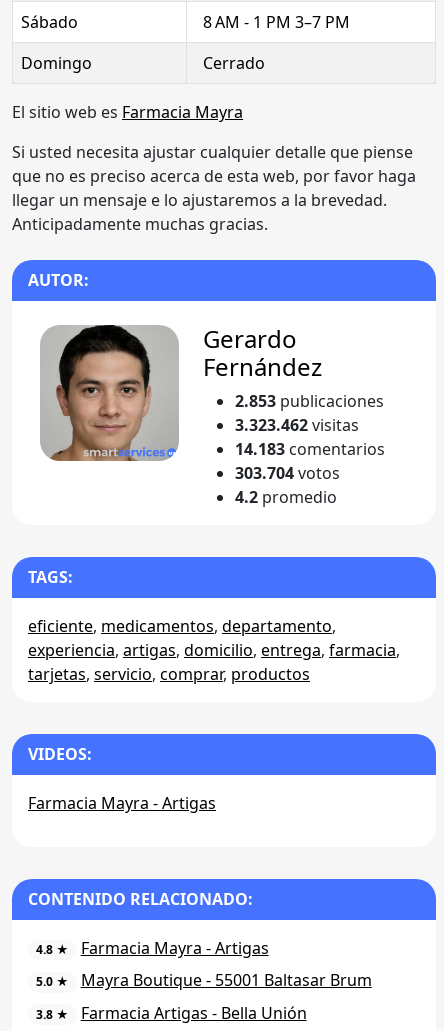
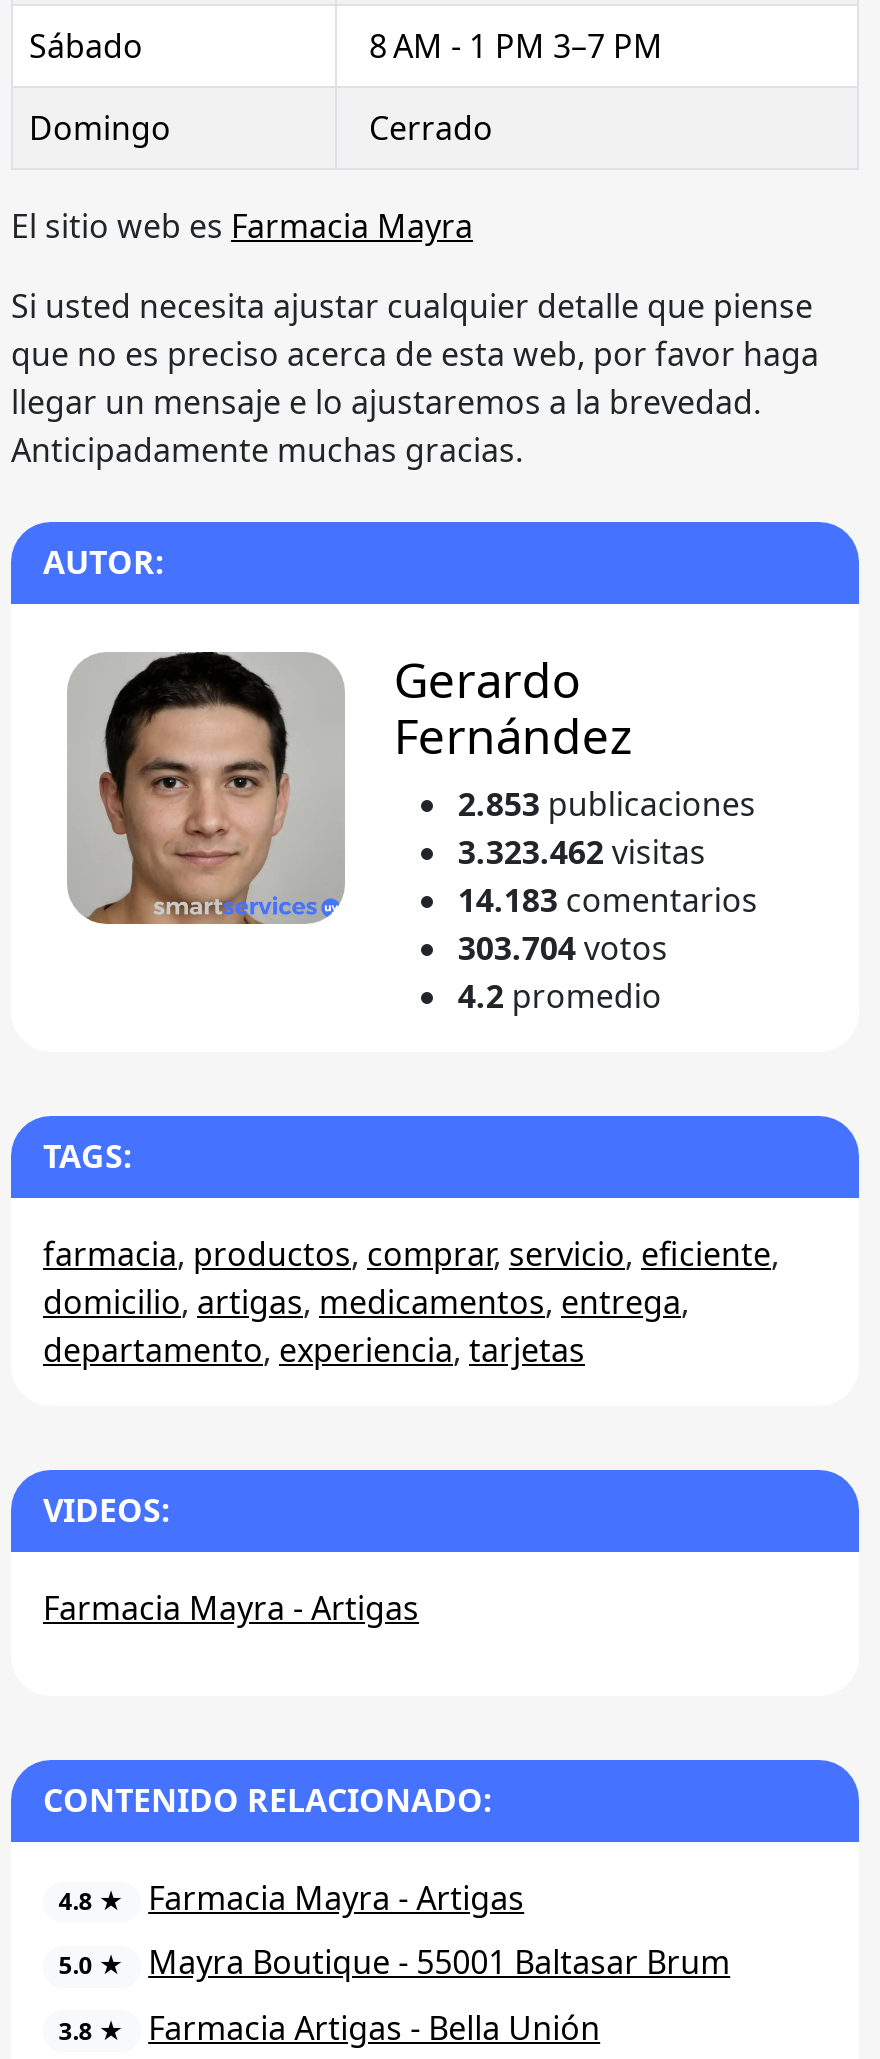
- eficiente, medicamentos, departamento,
- experiencia, artigas, domicilio, entrega, farmacia,
- tarjetas, servicio, comprar, productos
+ farmacia, productos, comprar, servicio, eficiente,
+ domicilio, artigas, medicamentos, entrega,
+ departamento, experiencia, tarjetas
